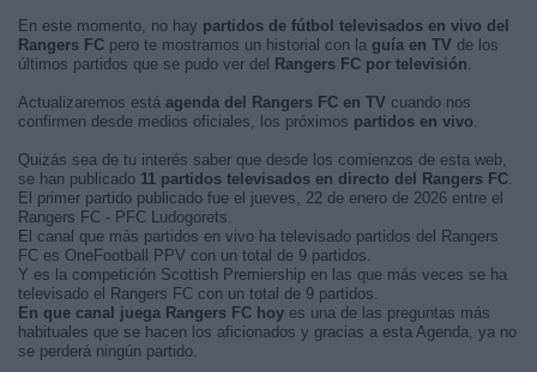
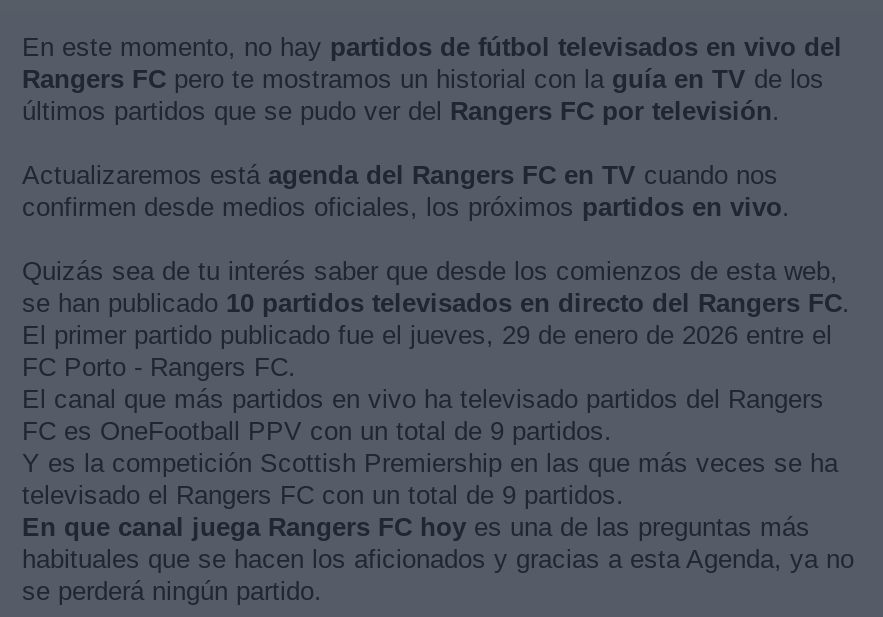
- se han publicado 11 partidos televisados en directo del Rangers FC.
- El primer partido publicado fue el jueves, 22 de enero de 2026 entre el
- Rangers FC - PFC Ludogorets.
+ se han publicado 10 partidos televisados en directo del Rangers FC.
+ El primer partido publicado fue el jueves, 29 de enero de 2026 entre el
+ FC Porto - Rangers FC.
